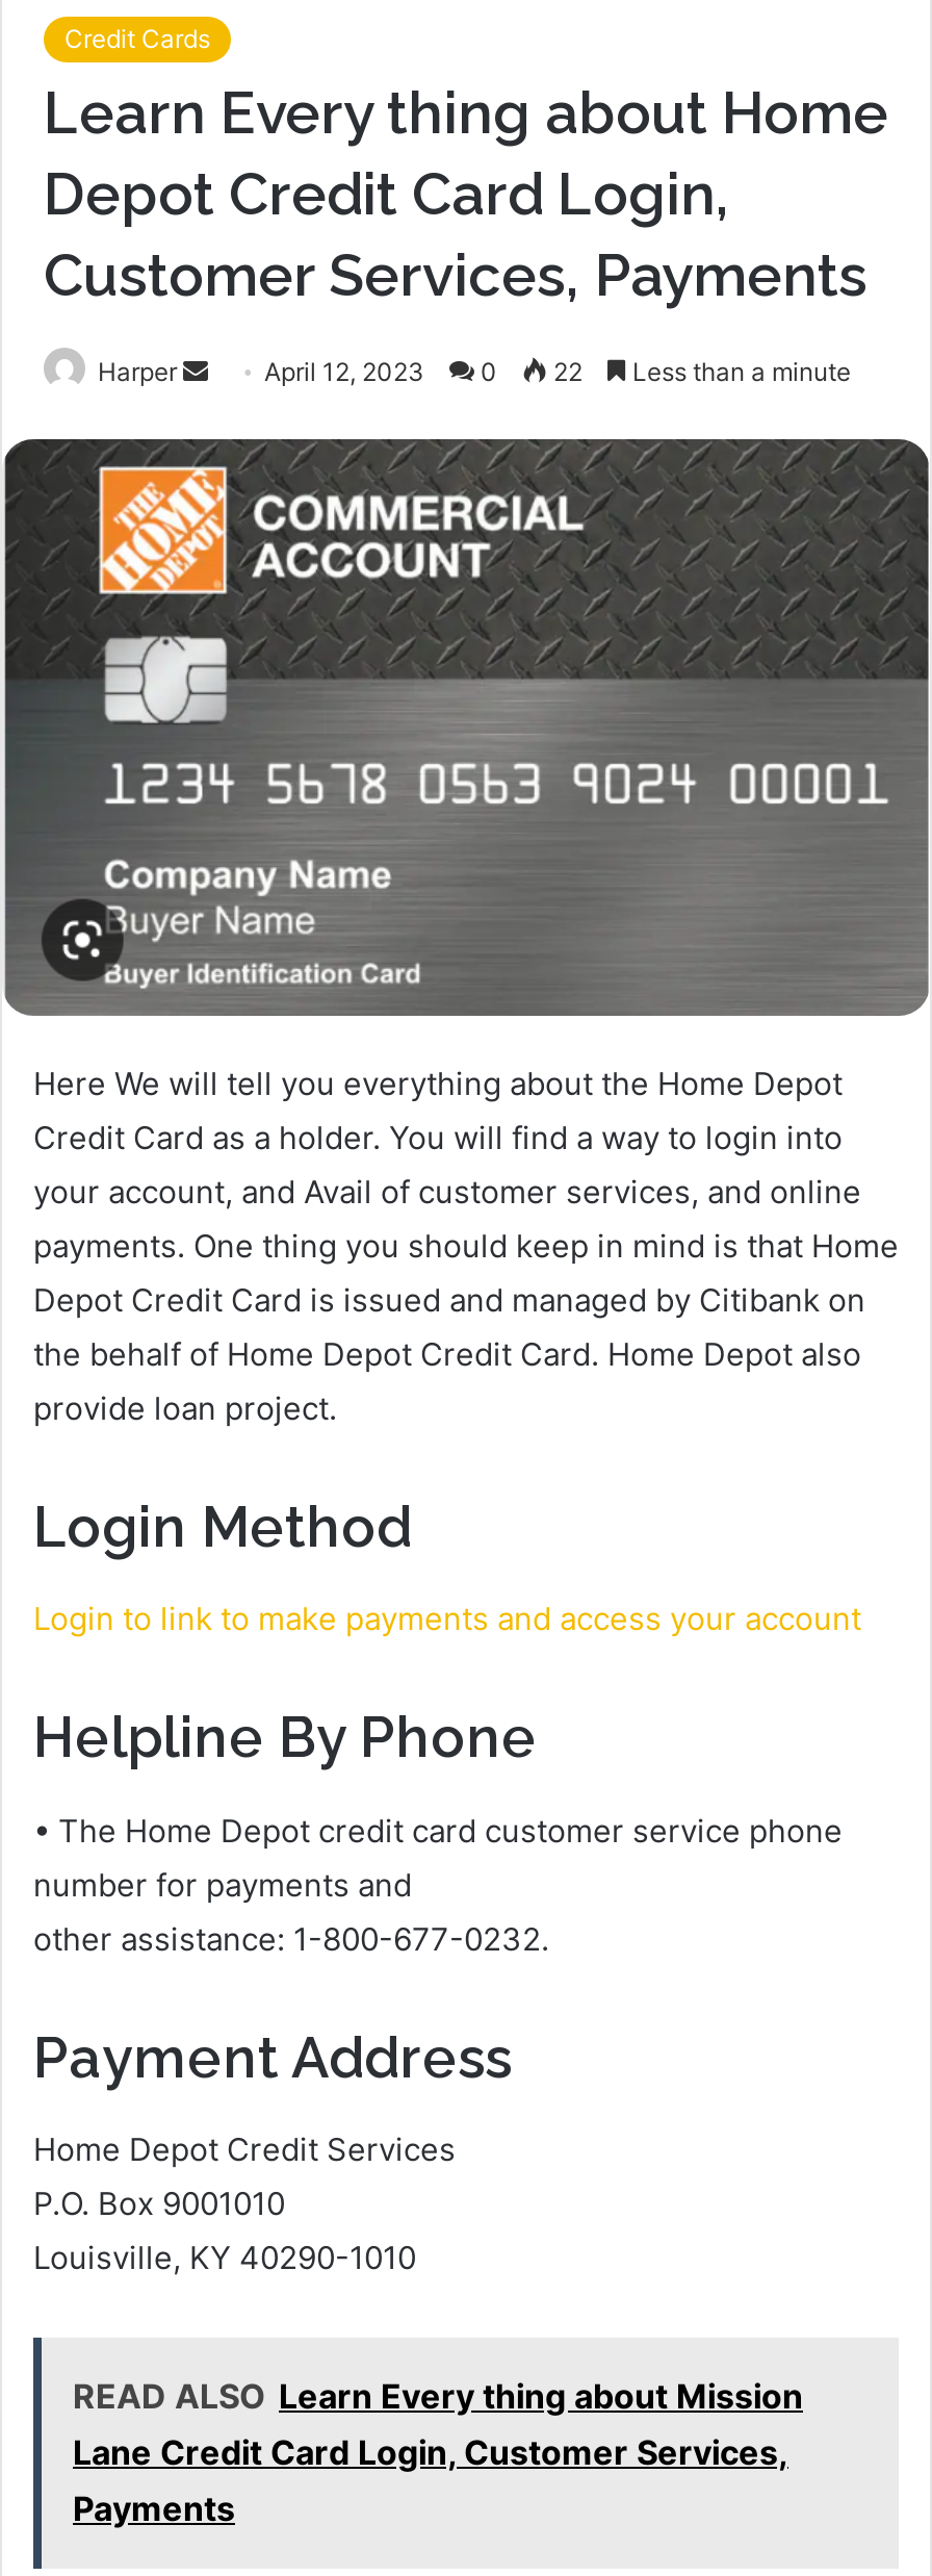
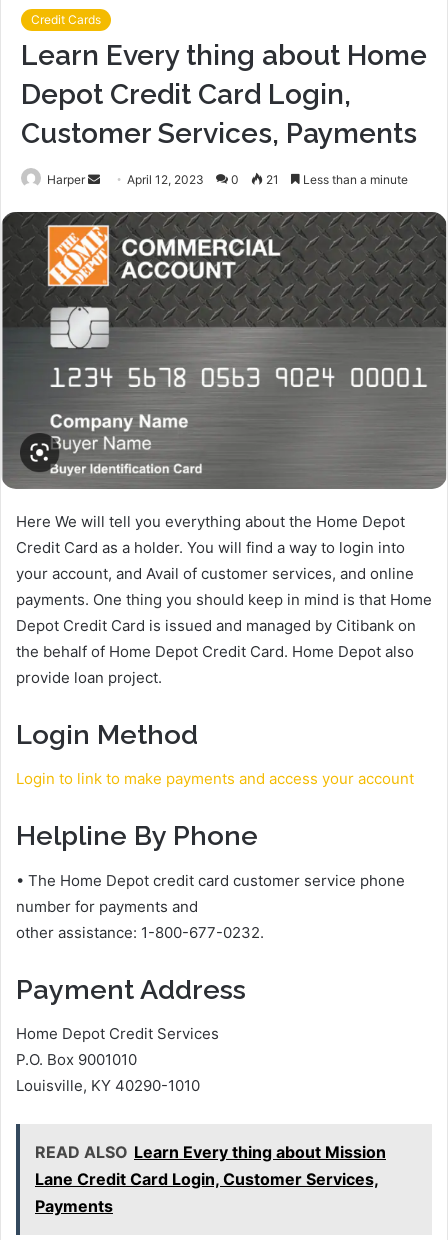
- 22
+ 21
